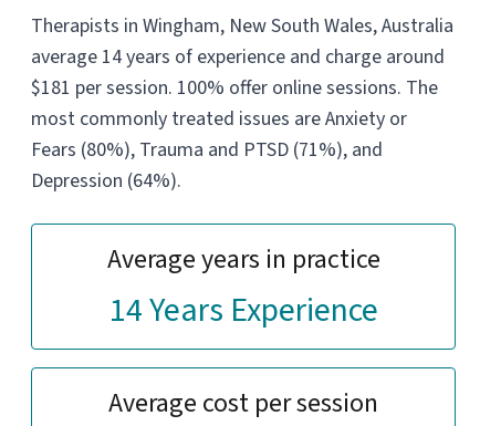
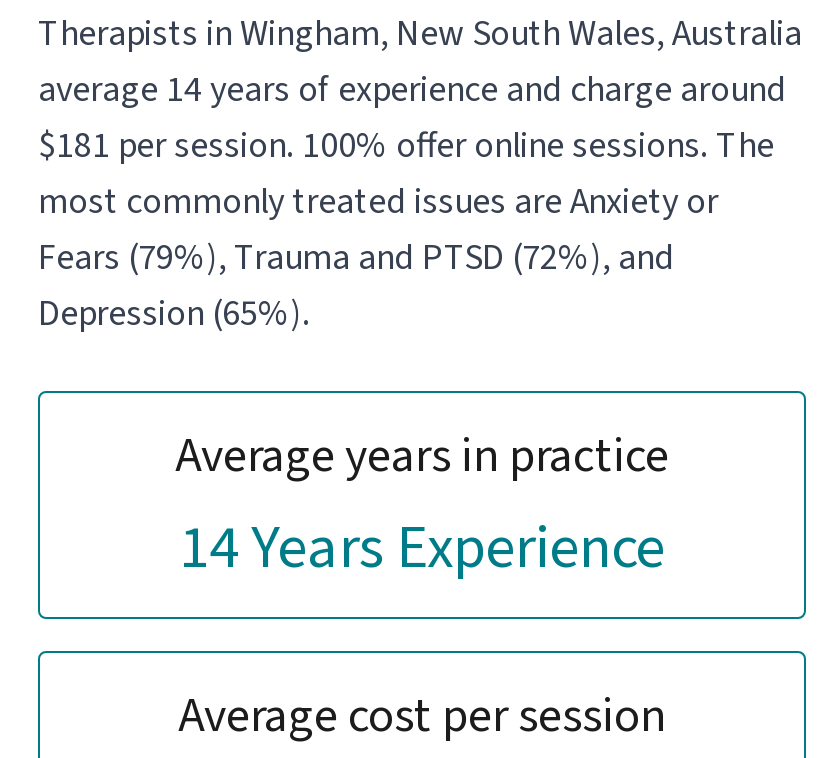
- Fears (80%), Trauma and PTSD (71%), and
+ Fears (79%), Trauma and PTSD (72%), and

- Depression (64%).
+ Depression (65%).
